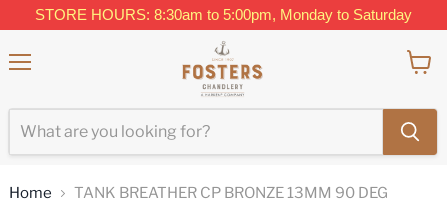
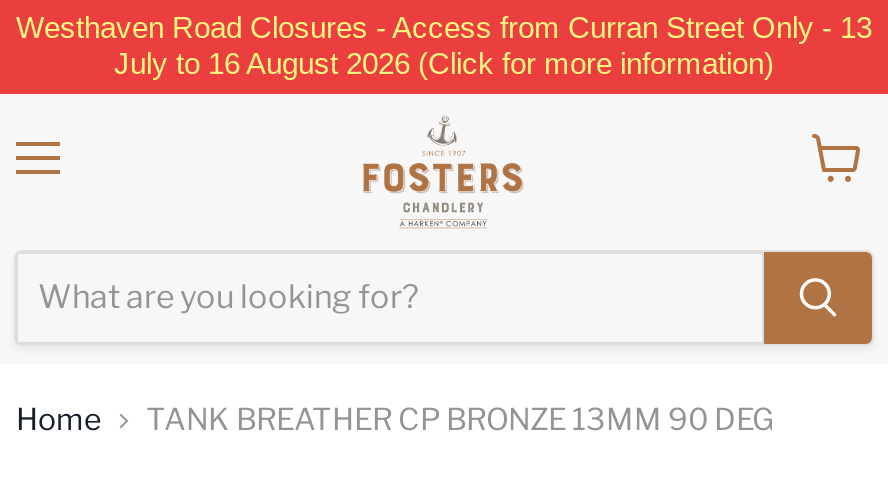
- STORE HOURS: 8:30am to 5:00pm, Monday to Saturday
+ Westhaven Road Closures - Access from Curran Street Only - 13
+ July to 16 August 2026 (Click for more information)
